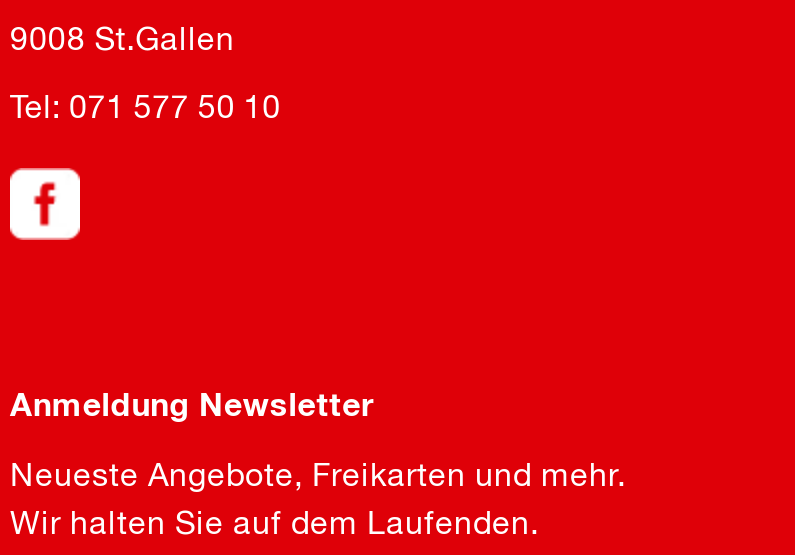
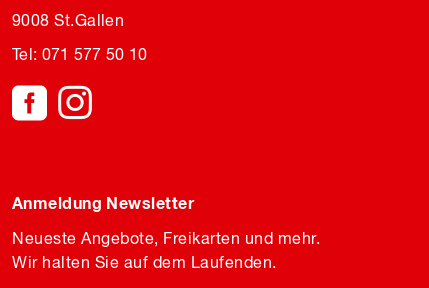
+ [image]
